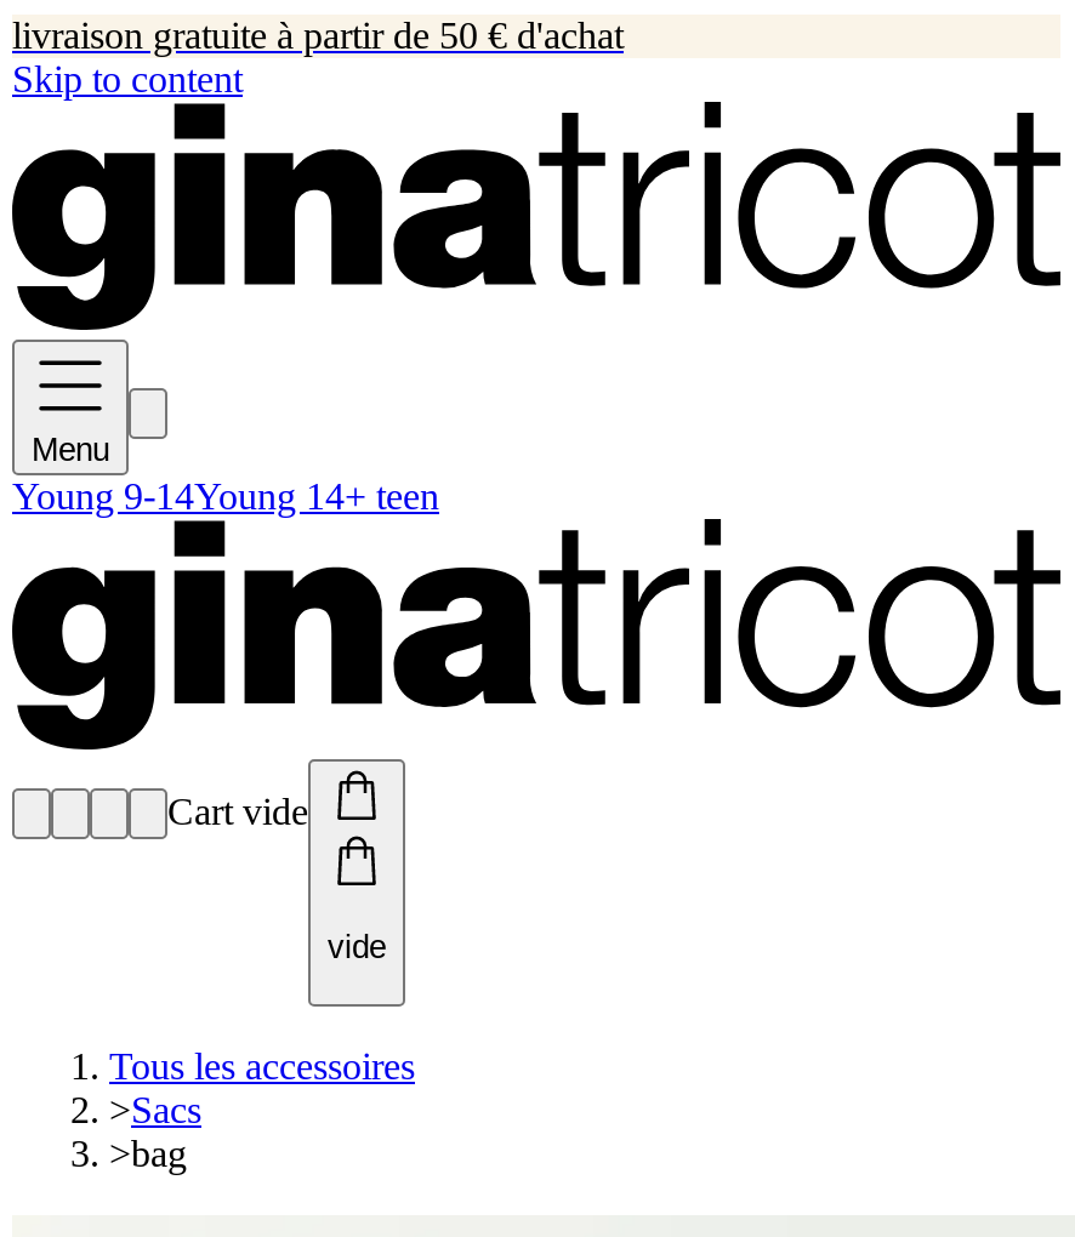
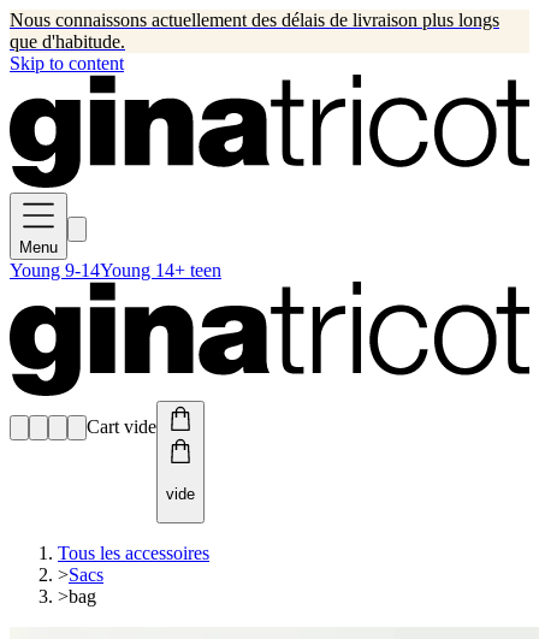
- livraison gratuite à partir de 50 € d'achat
+ Nous connaissons actuellement des délais de livraison plus longs
+ que d'habitude.
